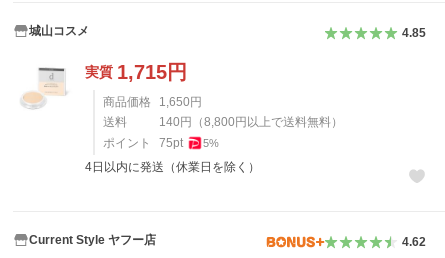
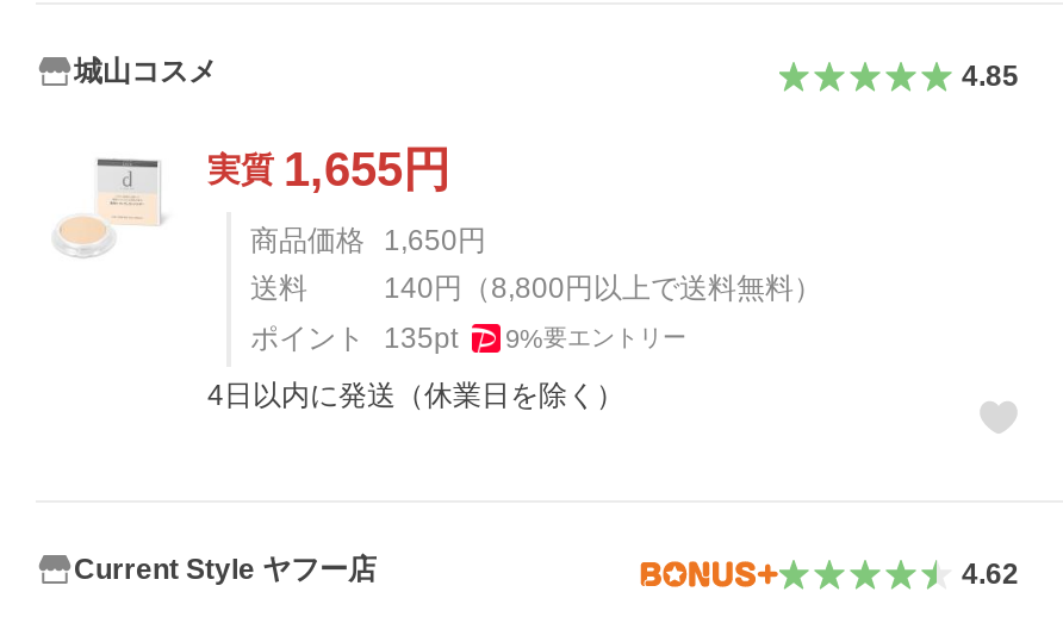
- 実質1,715円
+ 実質1,655円

- ポイント 75pt
- 5%
+ ポイント 135pt
+ 9%要エントリー
